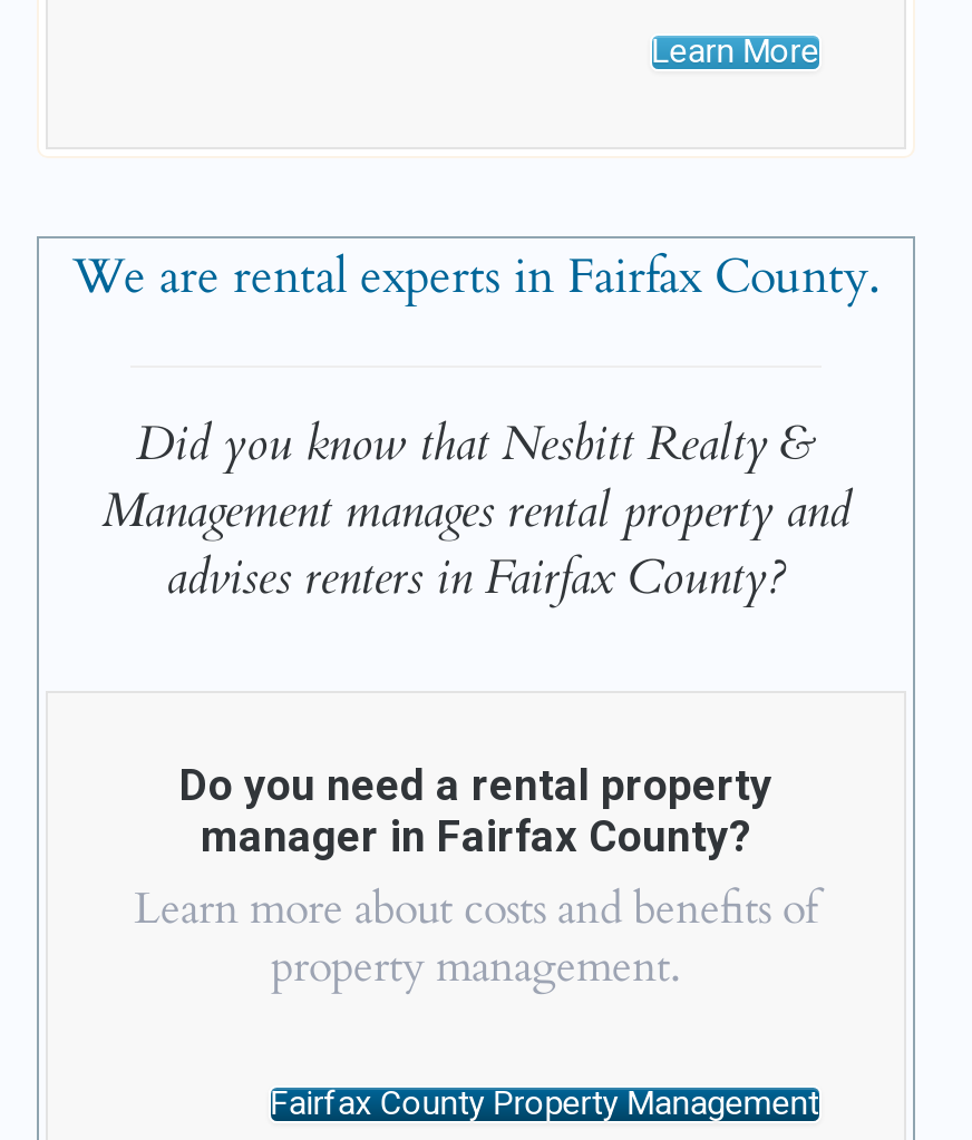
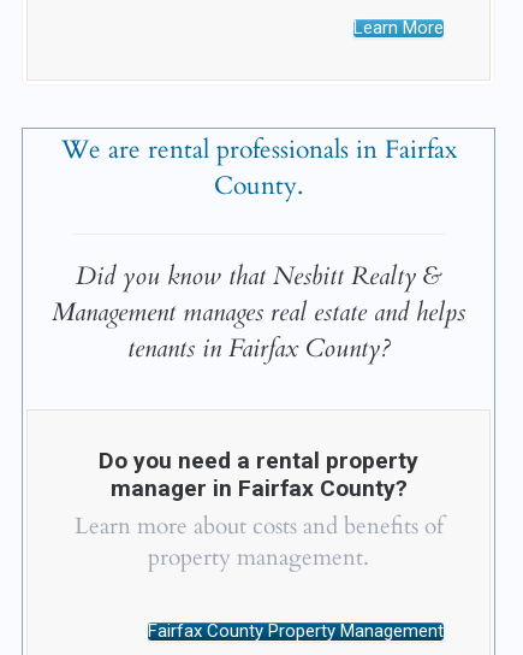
- We are rental experts in Fairfax County.
+ We are rental professionals in Fairfax
+ County.

- Management manages rental property and
- advises renters in Fairfax County?
+ Management manages real estate and helps
+ tenants in Fairfax County?
